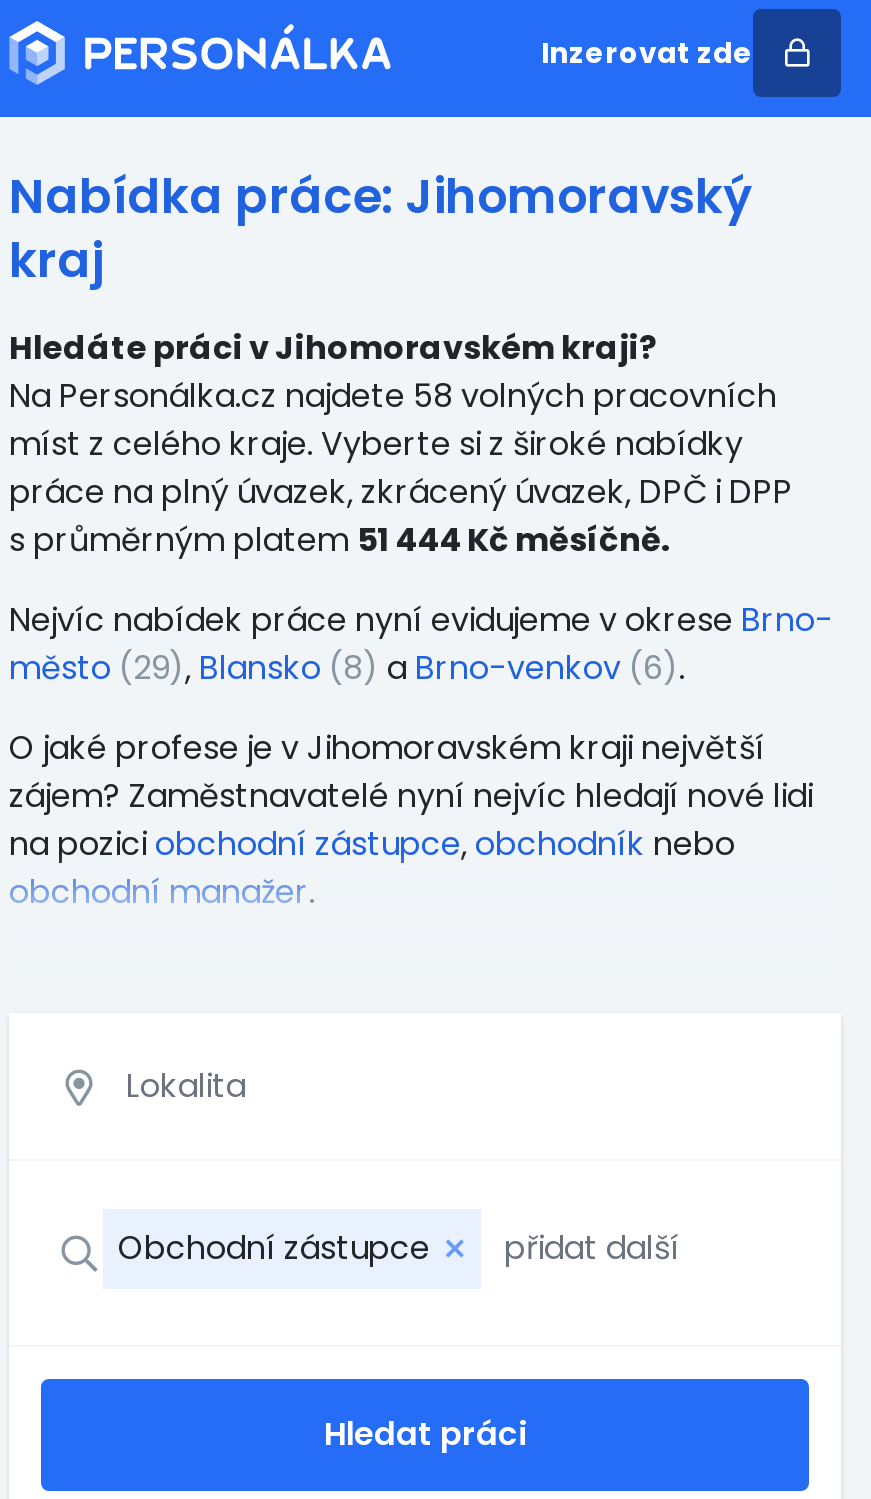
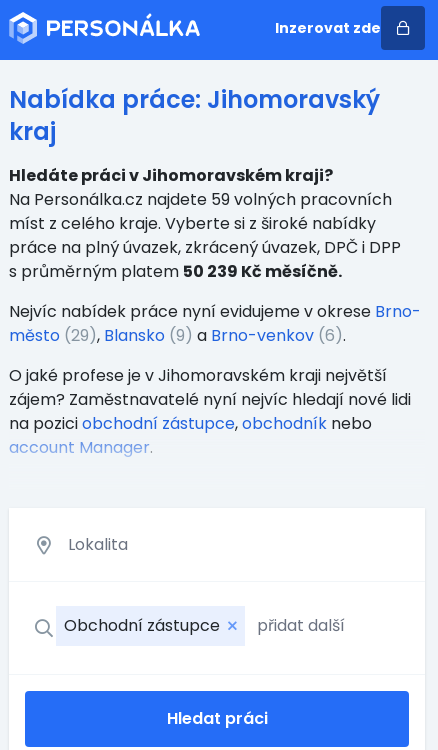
- Na Personálka.cz najdete 58 volných pracovních
+ Na Personálka.cz najdete 59 volných pracovních

- s průměrným platem 51 444 Kč měsíčně.
+ s průměrným platem 50 239 Kč měsíčně.

- město (29), Blansko (8) a Brno-venkov (6).
+ město (29), Blansko (9) a Brno-venkov (6).

- obchodní manažer.
+ account Manager.
